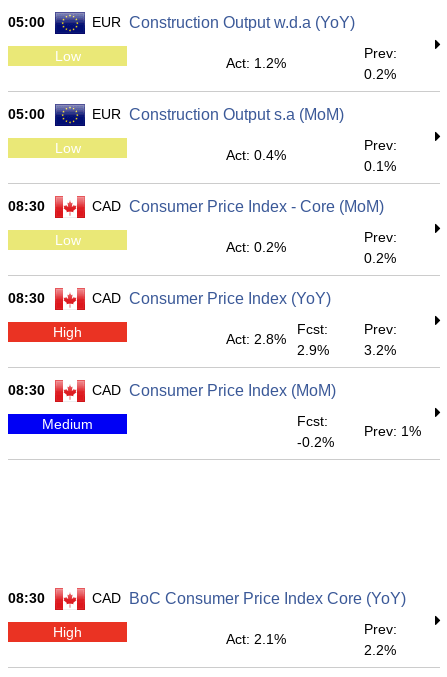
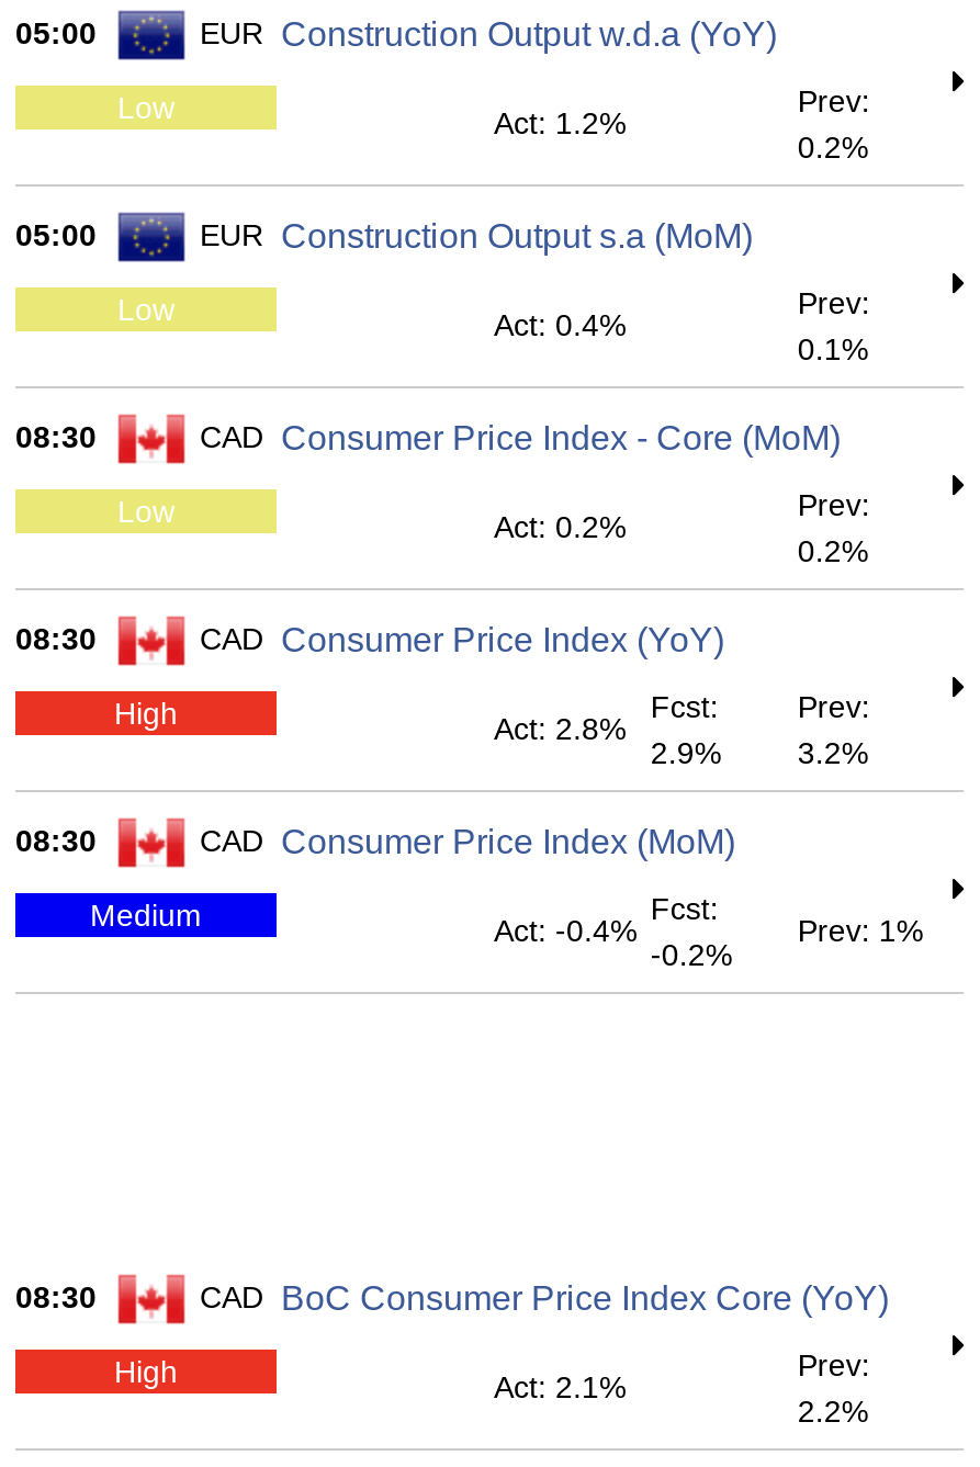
+ Act: -0.4%
